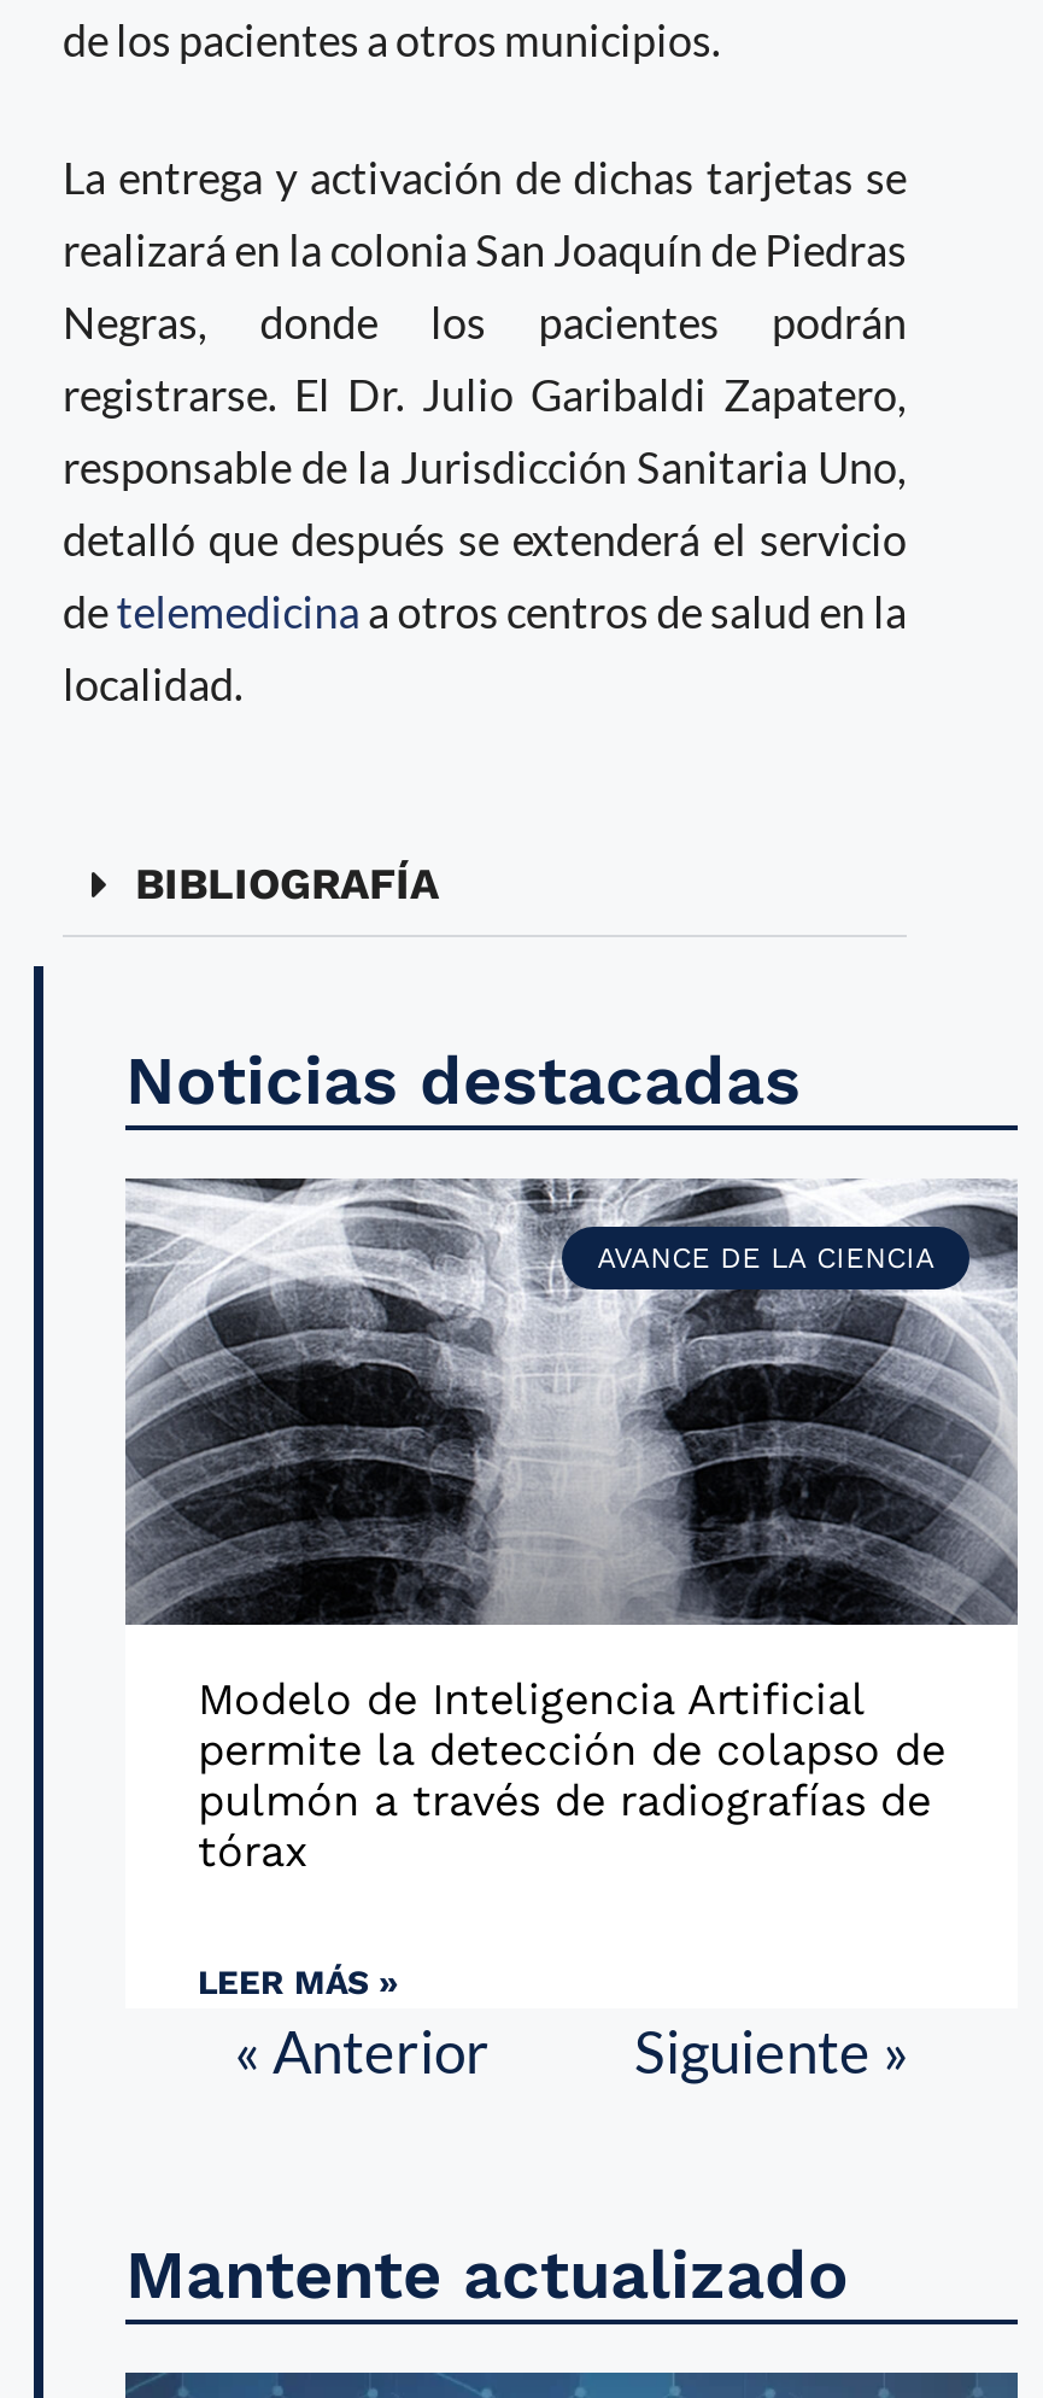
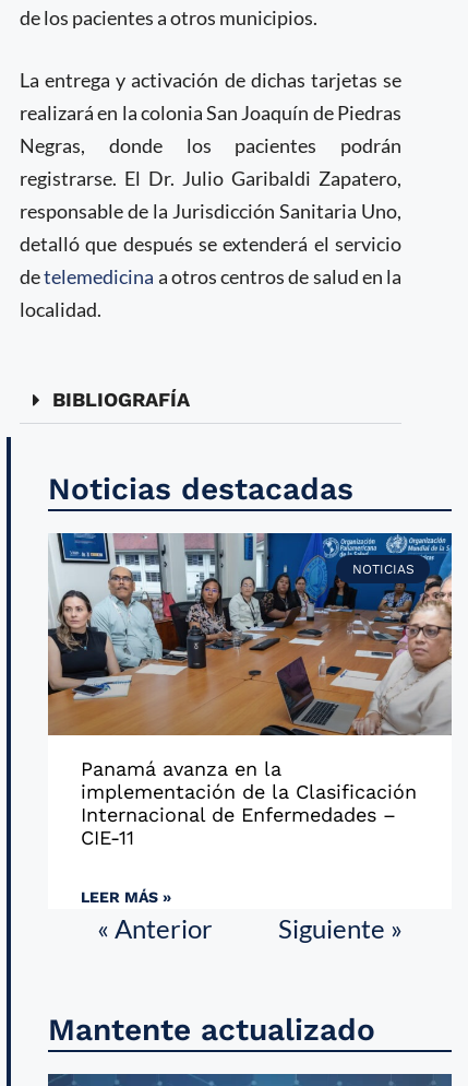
- [image]
- AVANCE DE LA CIENCIA
+ [image]
+ NOTICIAS

- Modelo de Inteligencia Artificial
- permite la detección de colapso de
- pulmón a través de radiografías de
- tórax
+ Panamá avanza en la
+ implementación de la Clasificación
+ Internacional de Enfermedades –
+ CIE-11
